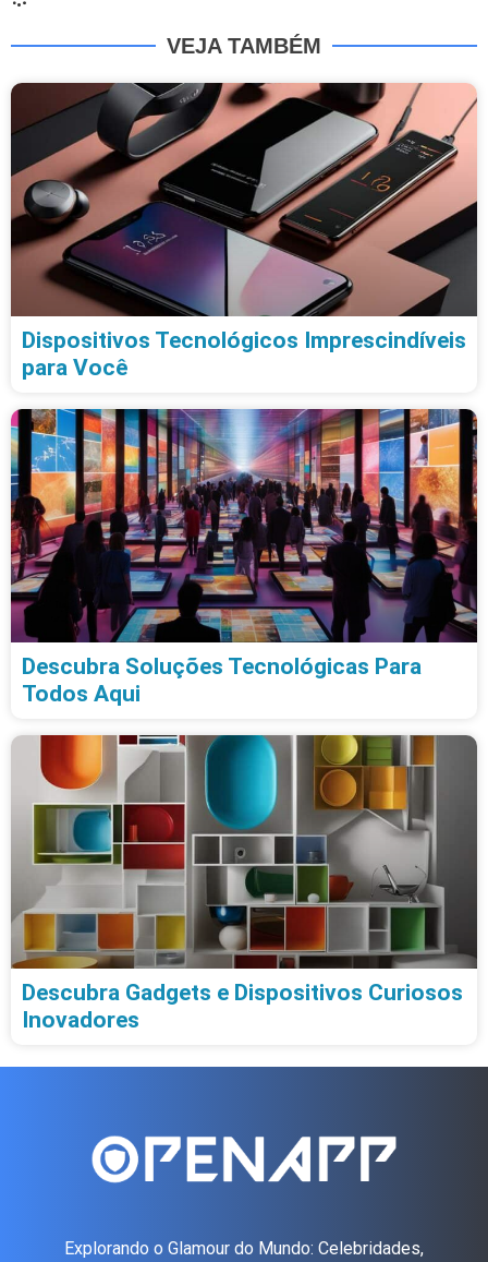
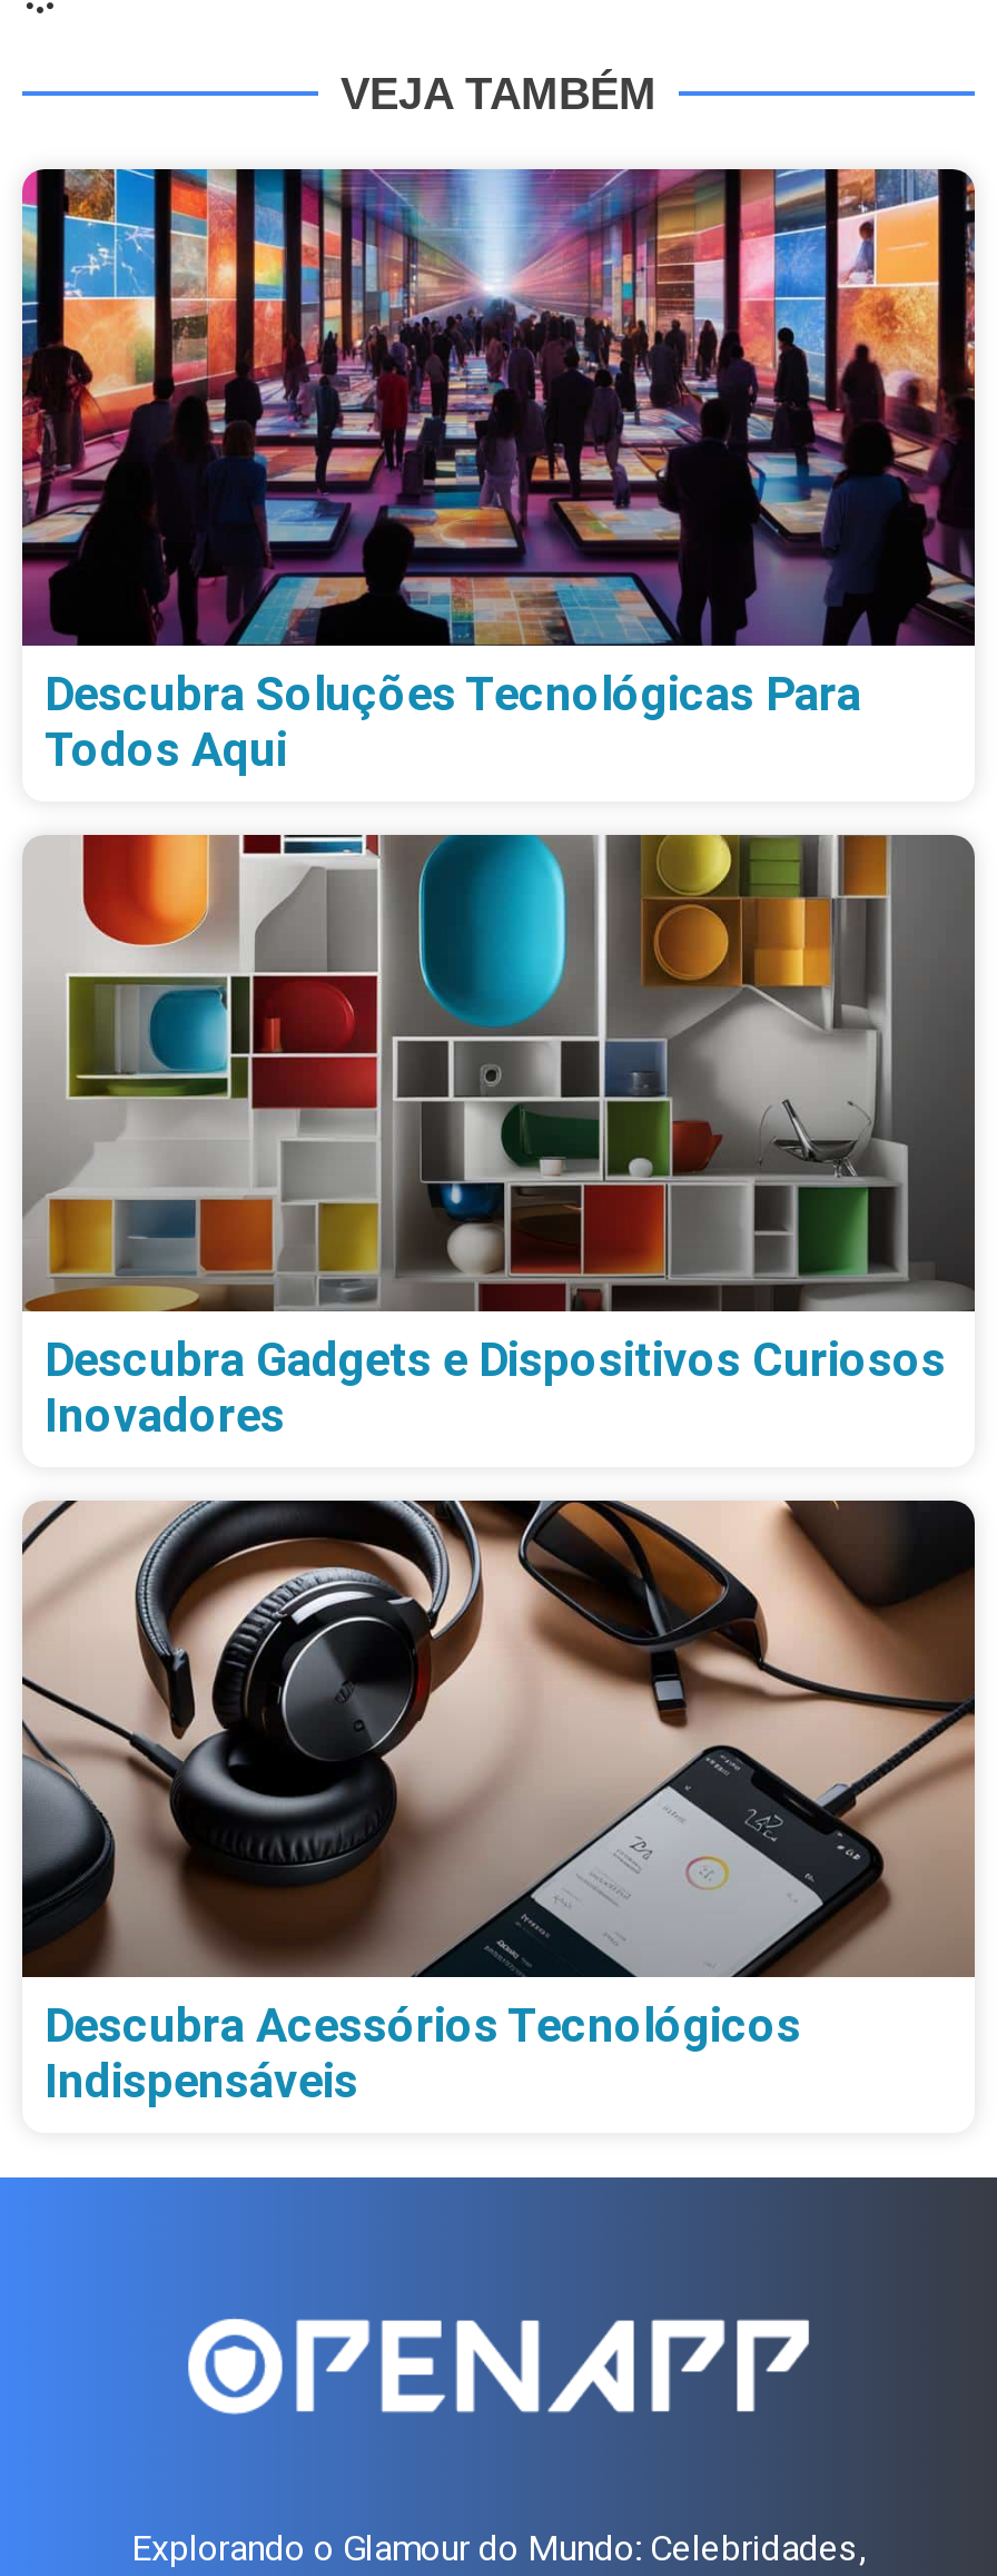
- [image]
- Dispositivos Tecnológicos Imprescindíveis
- para Você

moved up: [image] | Descubra Soluções Tecnológicas Para | Todos Aqui | Descubra Gadgets e Dispositivos Curiosos | Inovadores

+ [image]
+ Descubra Acessórios Tecnológicos
+ Indispensáveis
